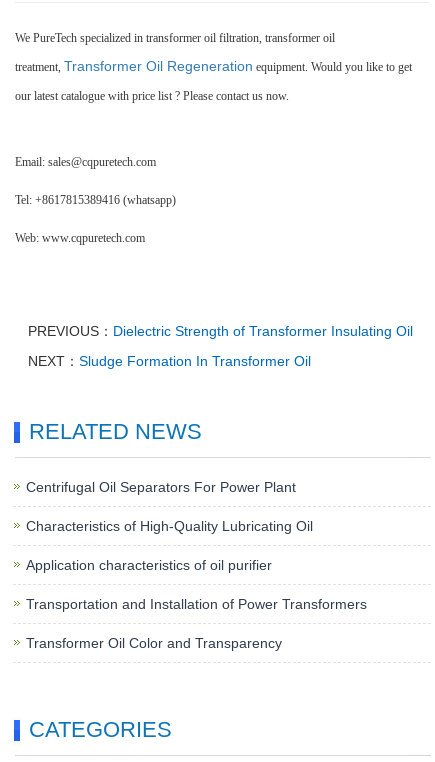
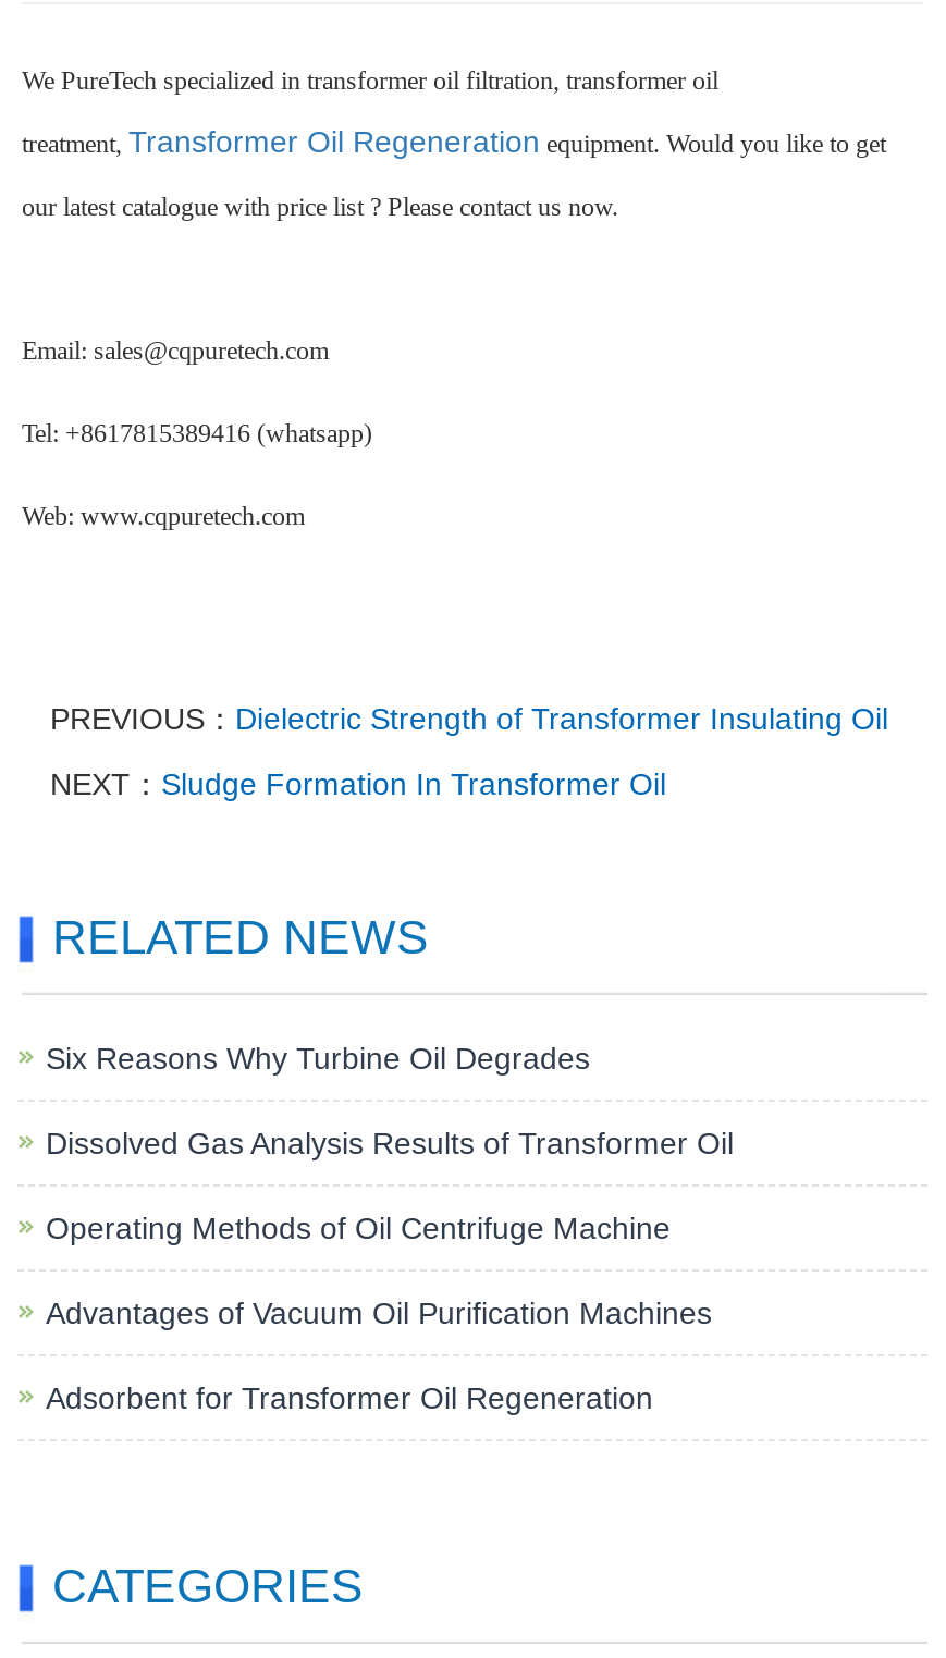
- Centrifugal Oil Separators For Power Plant
+ Six Reasons Why Turbine Oil Degrades

- Characteristics of High-Quality Lubricating Oil
+ Dissolved Gas Analysis Results of Transformer Oil

- Application characteristics of oil purifier
+ Operating Methods of Oil Centrifuge Machine

- Transportation and Installation of Power Transformers
+ Advantages of Vacuum Oil Purification Machines

- Transformer Oil Color and Transparency
+ Adsorbent for Transformer Oil Regeneration
